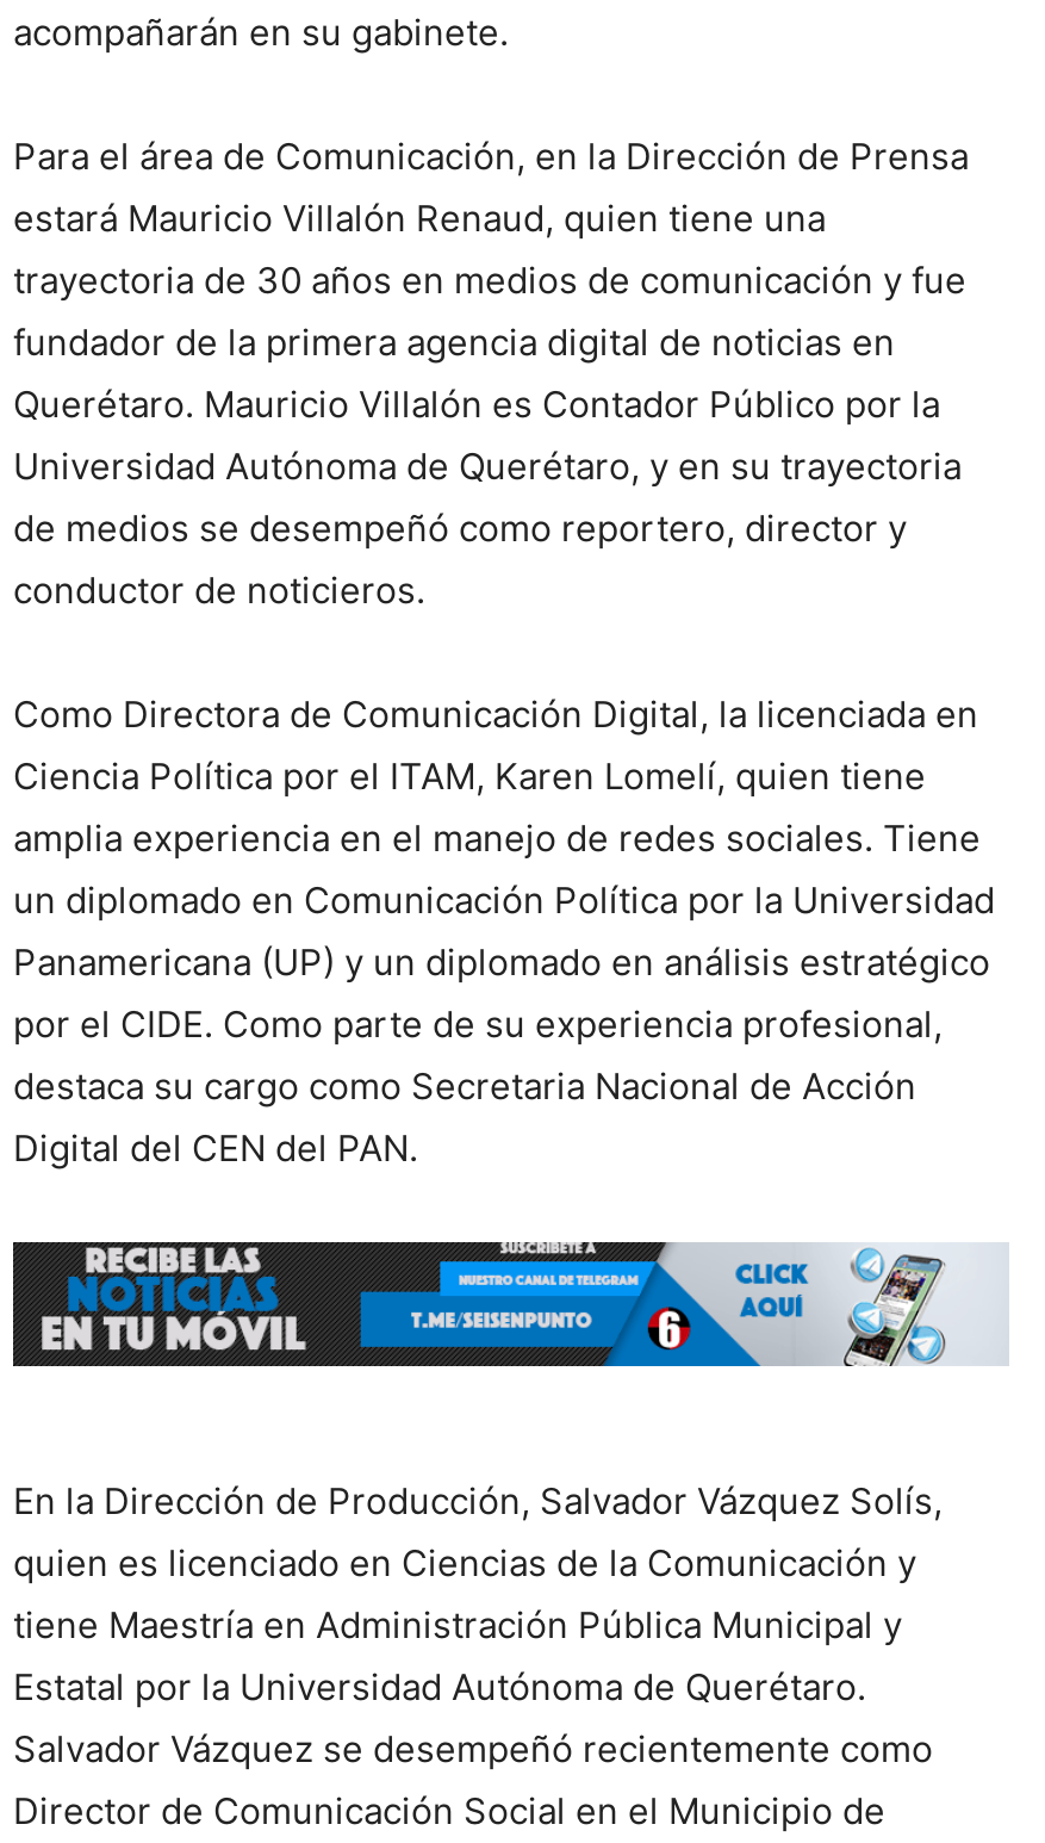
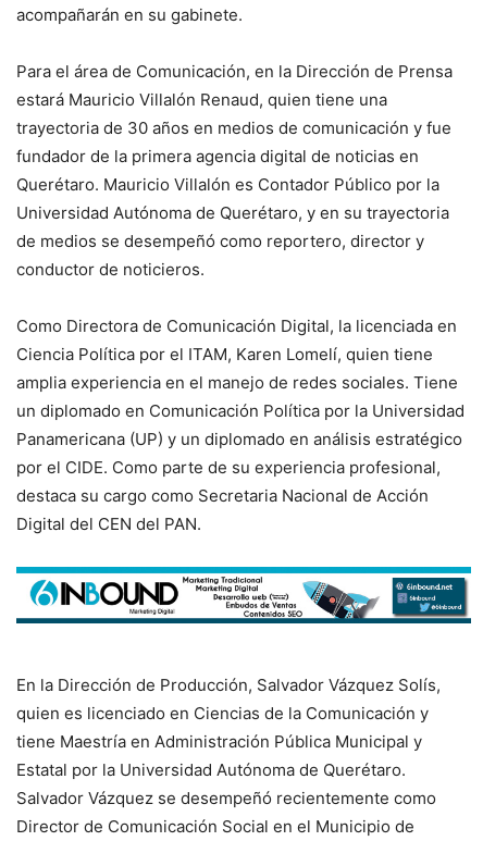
- [image]
+ [image]
